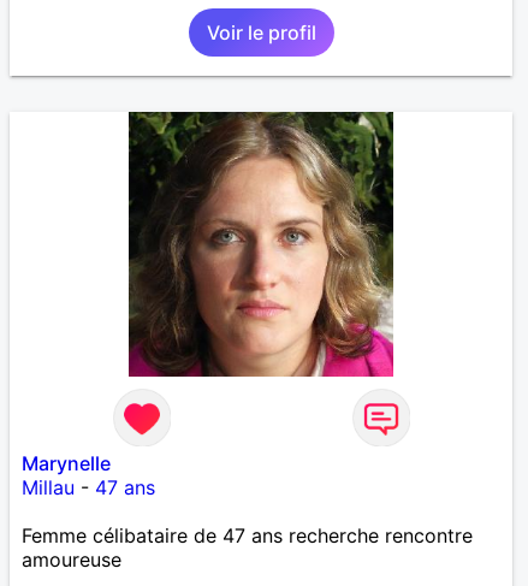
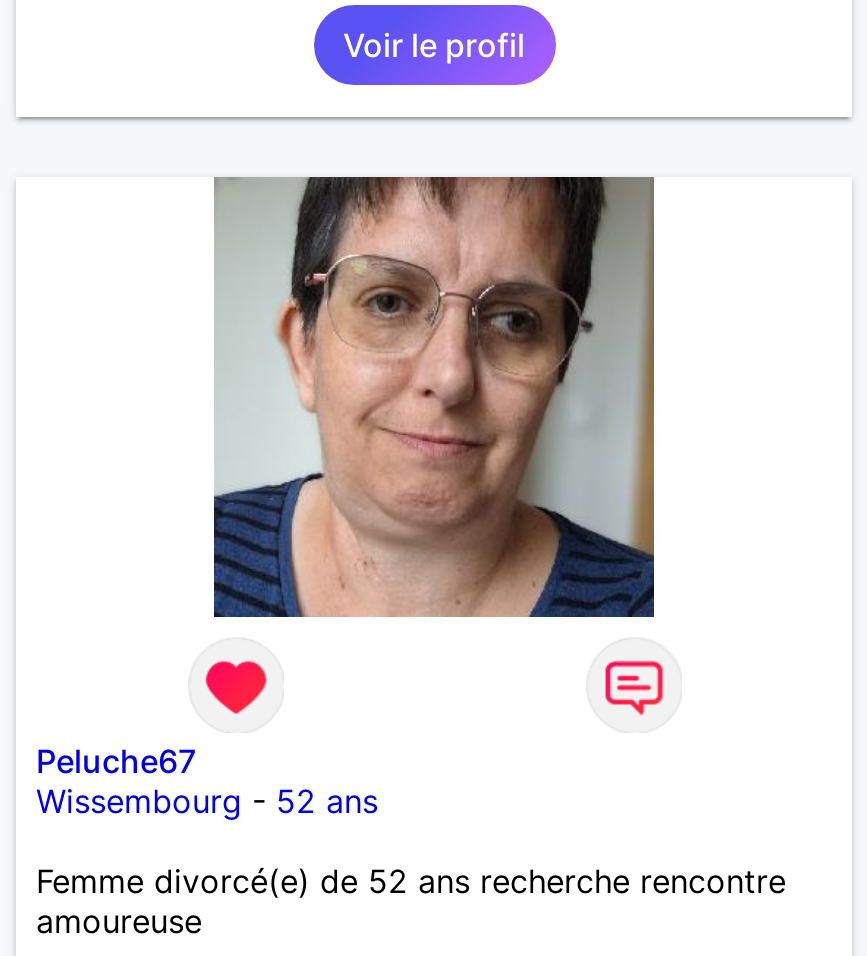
- [image]
+ [image]

- Marynelle
- Millau - 47 ans
+ Peluche67
+ Wissembourg - 52 ans

- Femme célibataire de 47 ans recherche rencontre
+ Femme divorcé(e) de 52 ans recherche rencontre
